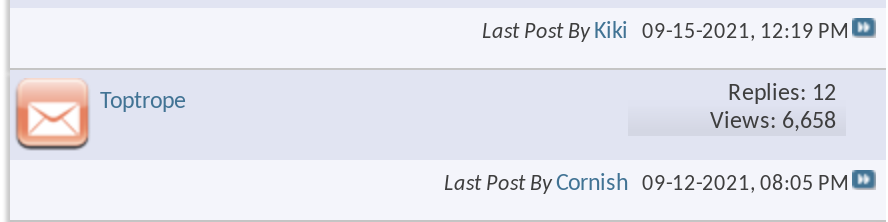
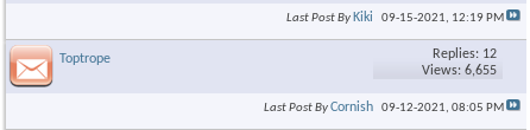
- Views: 6,658
+ Views: 6,655
